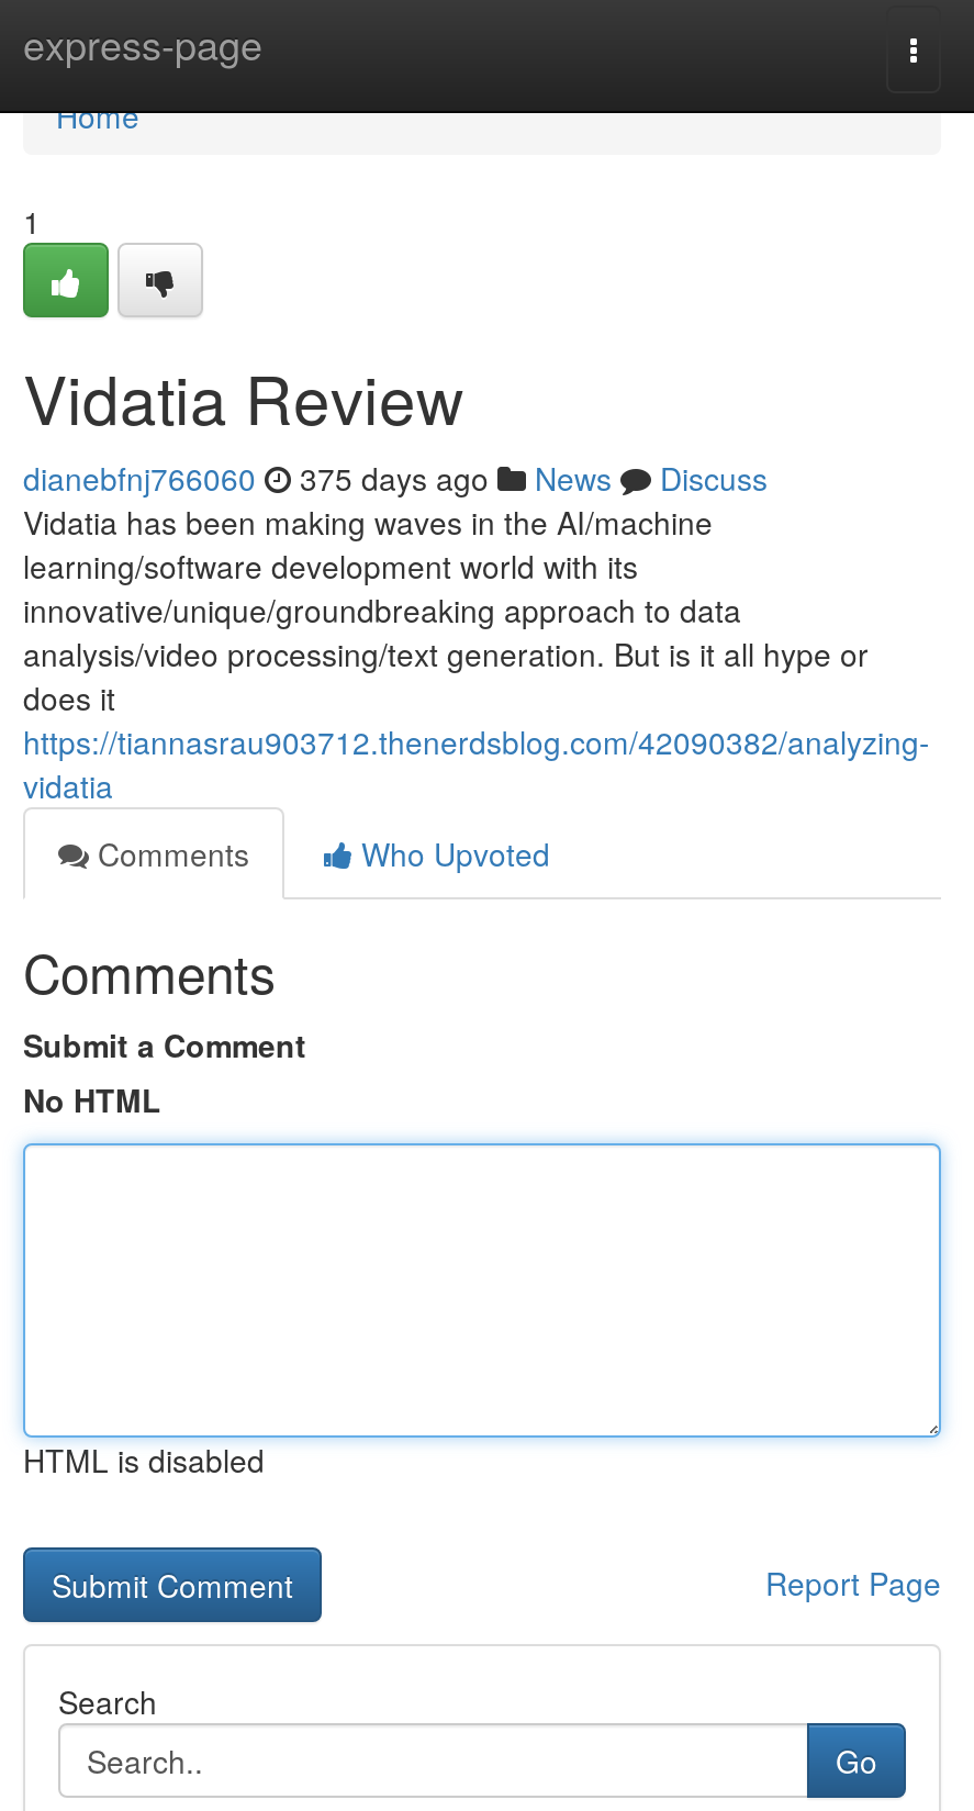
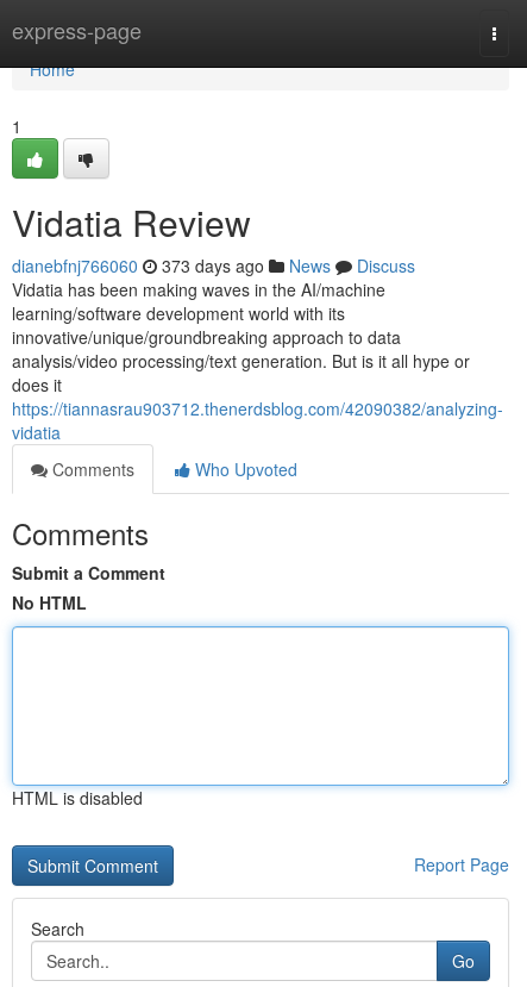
- dianebfnj766060 375 days ago News Discuss
+ dianebfnj766060 373 days ago News Discuss
